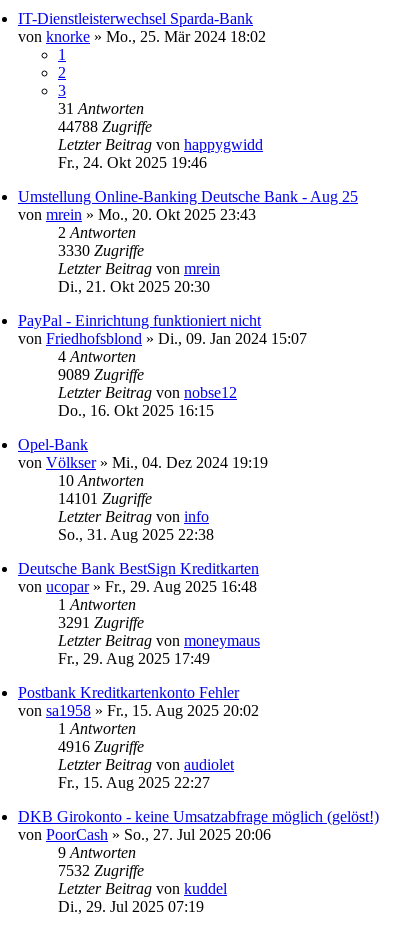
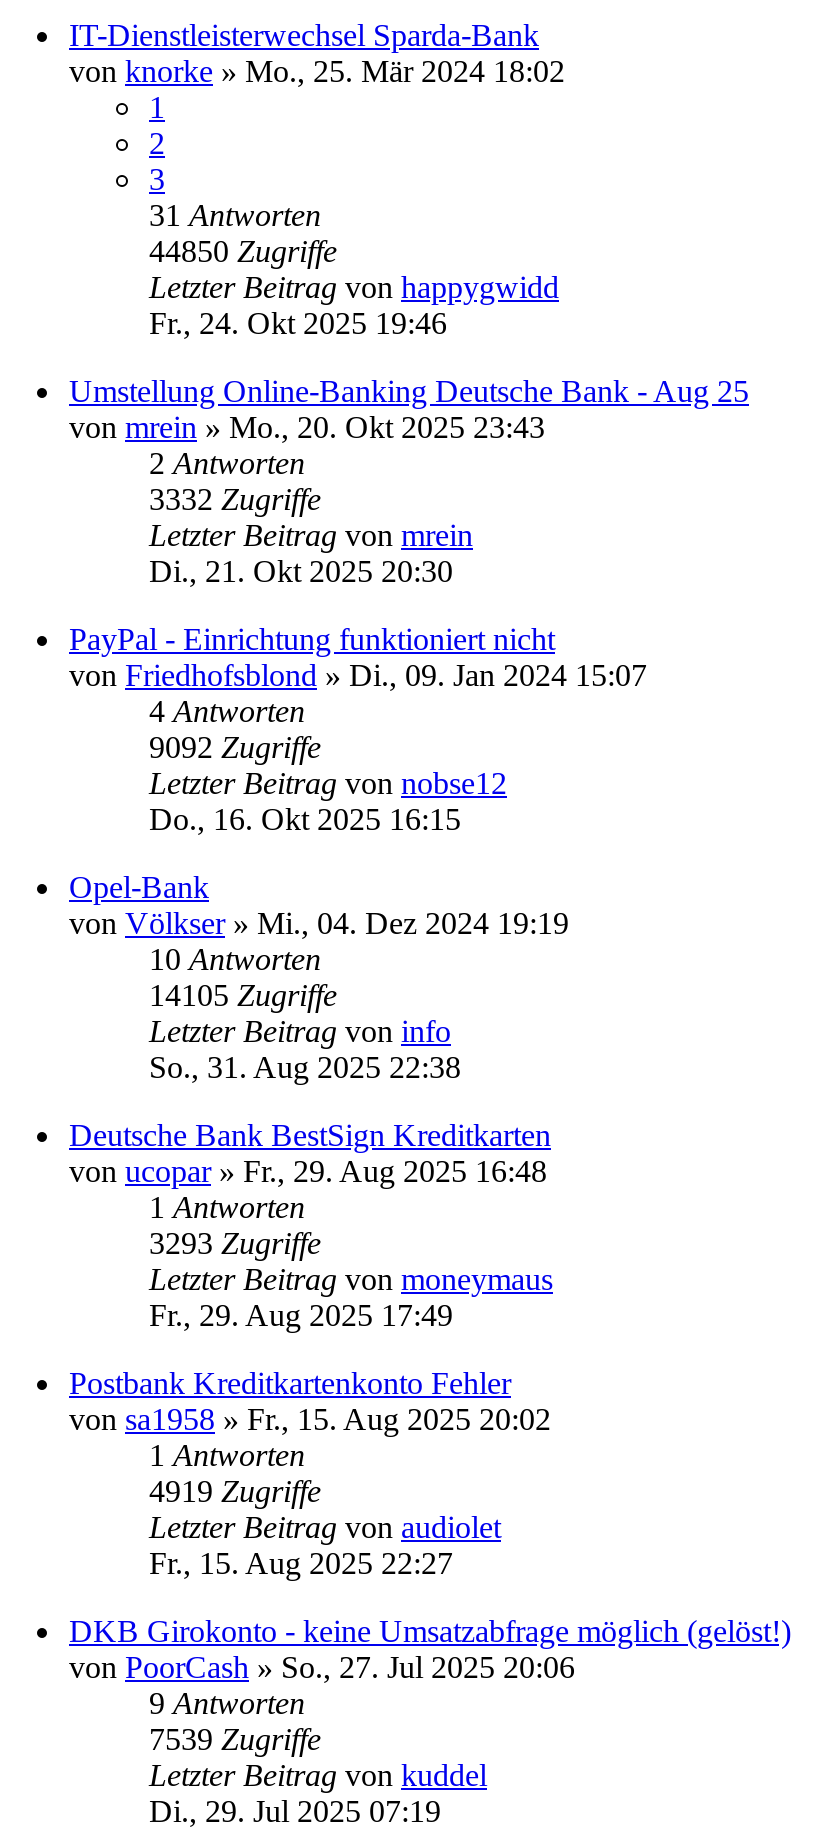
- 44788 Zugriffe
+ 44850 Zugriffe

- 3330 Zugriffe
+ 3332 Zugriffe

- 9089 Zugriffe
+ 9092 Zugriffe

- 14101 Zugriffe
+ 14105 Zugriffe

- 3291 Zugriffe
+ 3293 Zugriffe

- 4916 Zugriffe
+ 4919 Zugriffe

- 7532 Zugriffe
+ 7539 Zugriffe
